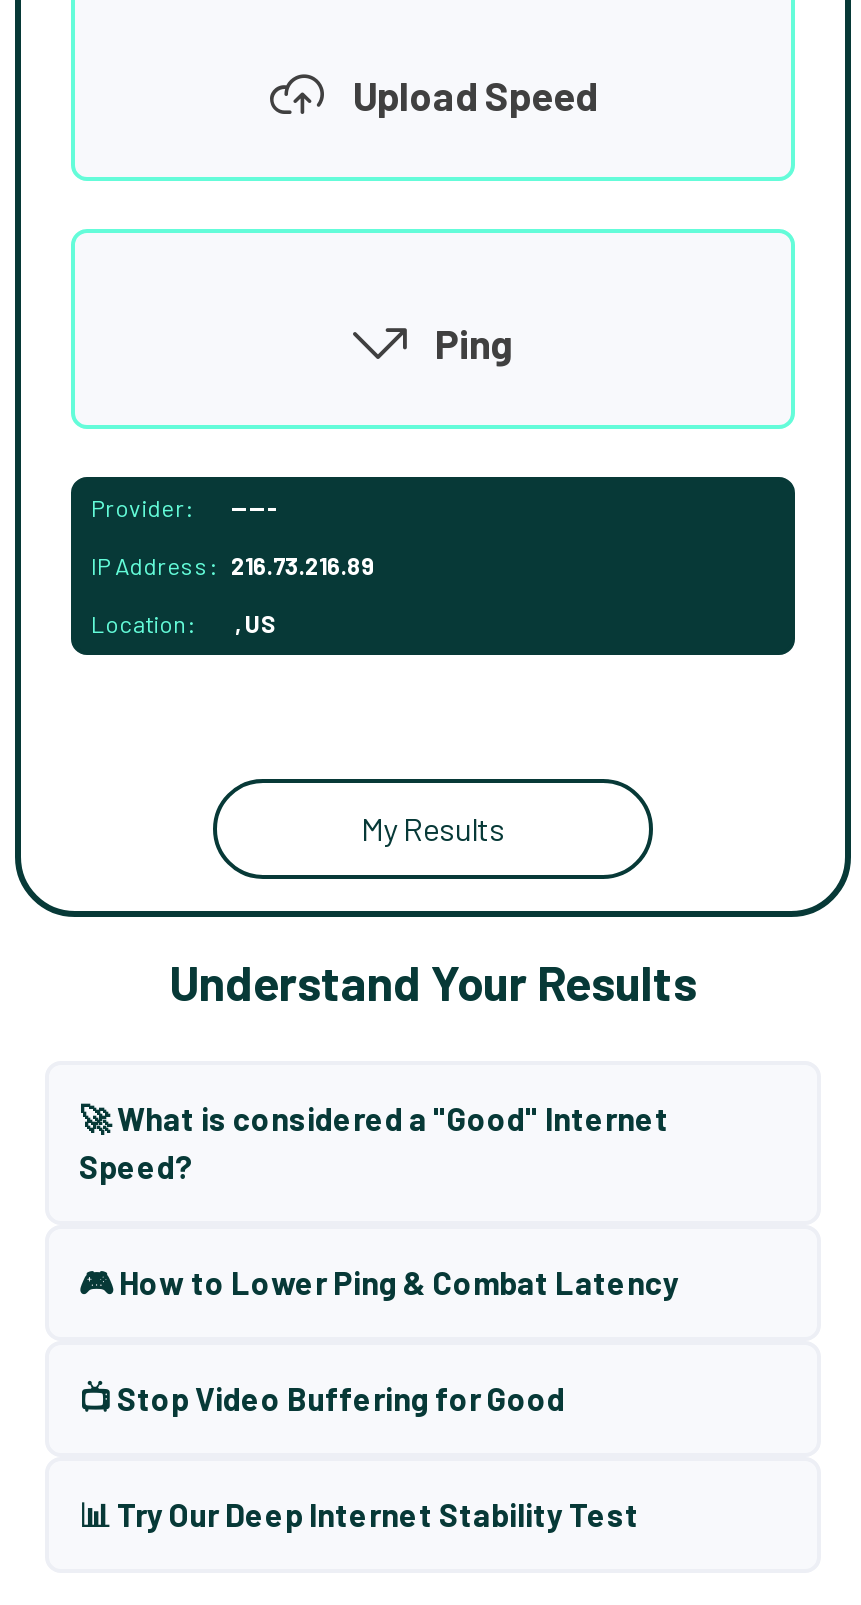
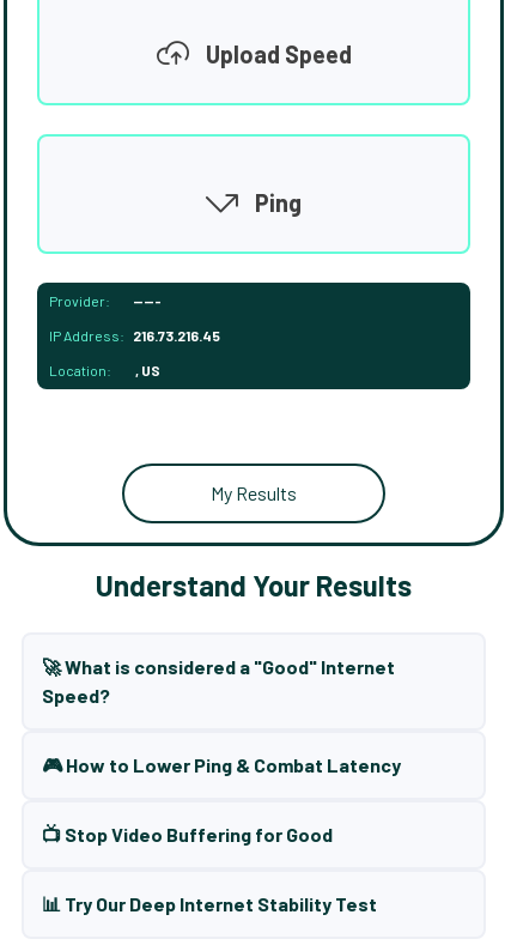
- IP Address: 216.73.216.89
+ IP Address: 216.73.216.45
